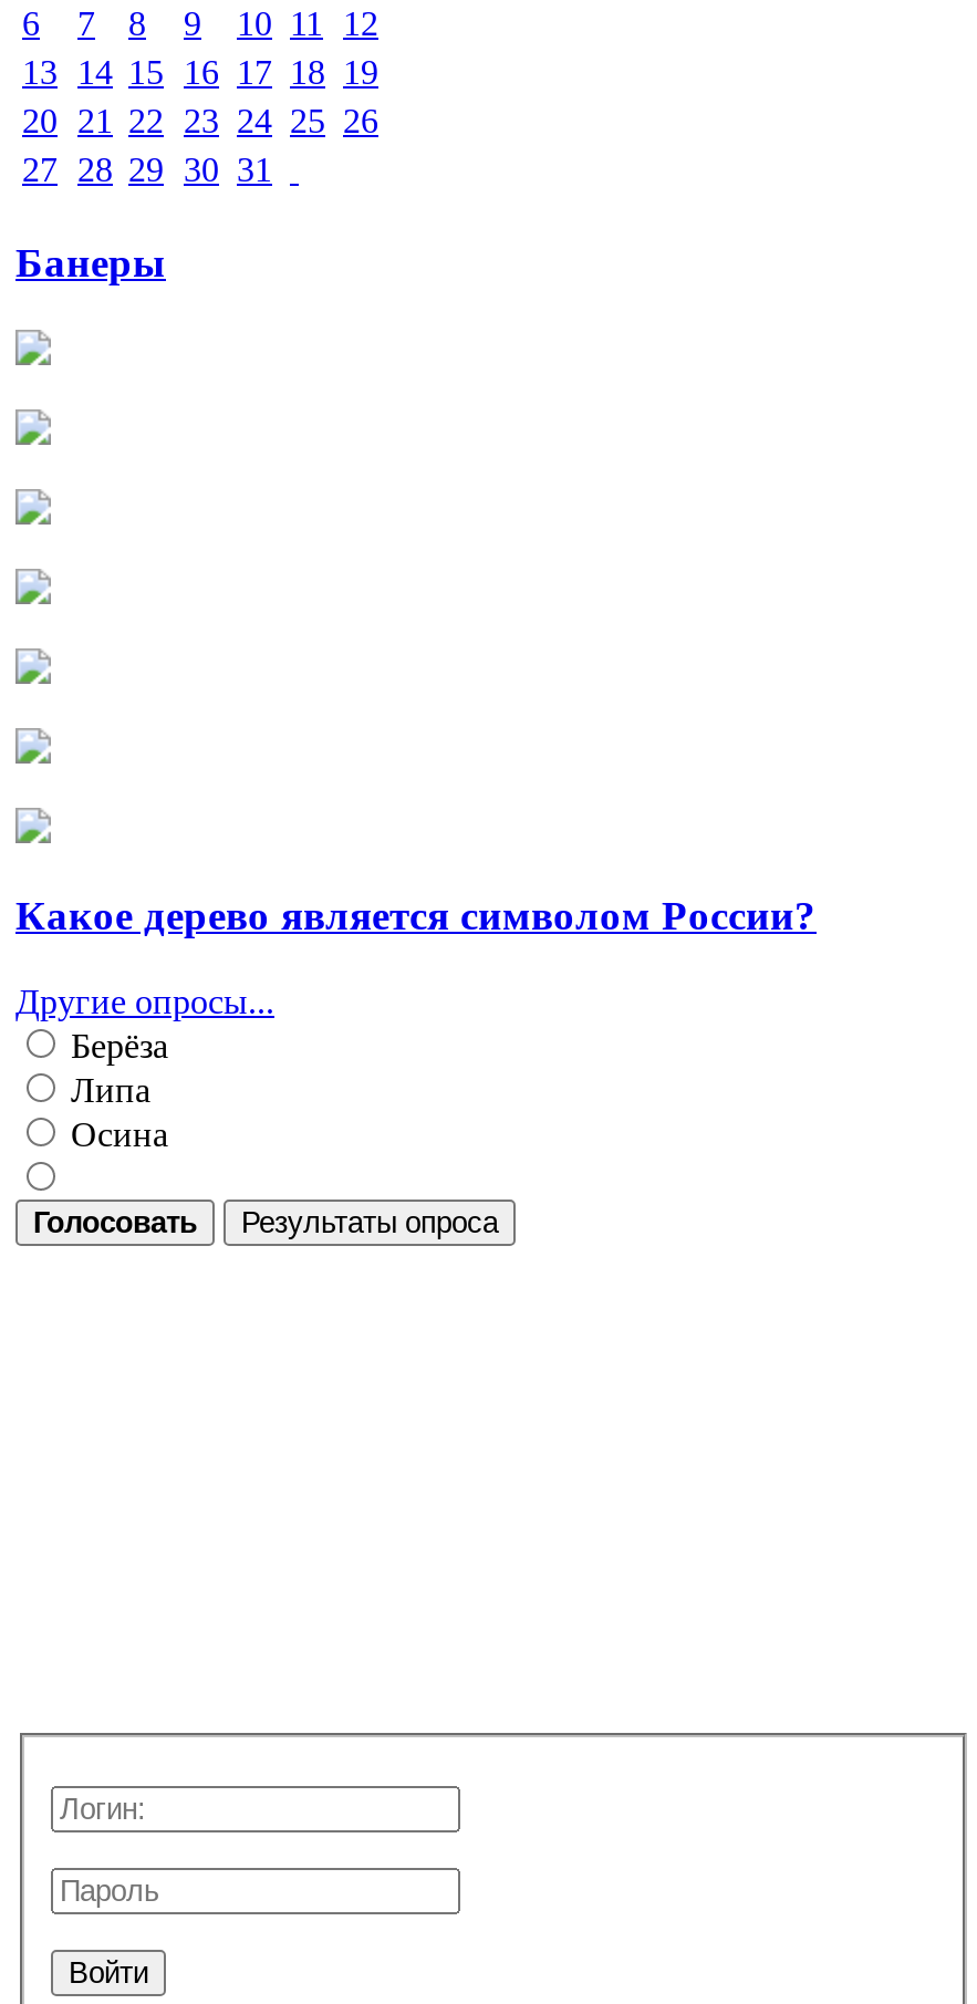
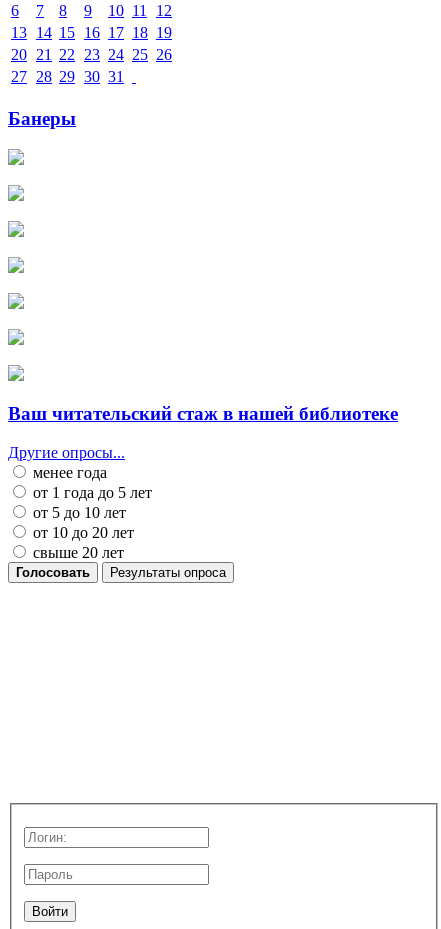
- Какое дерево является символом России?
+ Ваш читательский стаж в нашей библиотеке

- Берёза
- Липа
- Осина
+ менее года
+ от 1 года до 5 лет
+ от 5 до 10 лет
+ от 10 до 20 лет
+ свыше 20 лет
